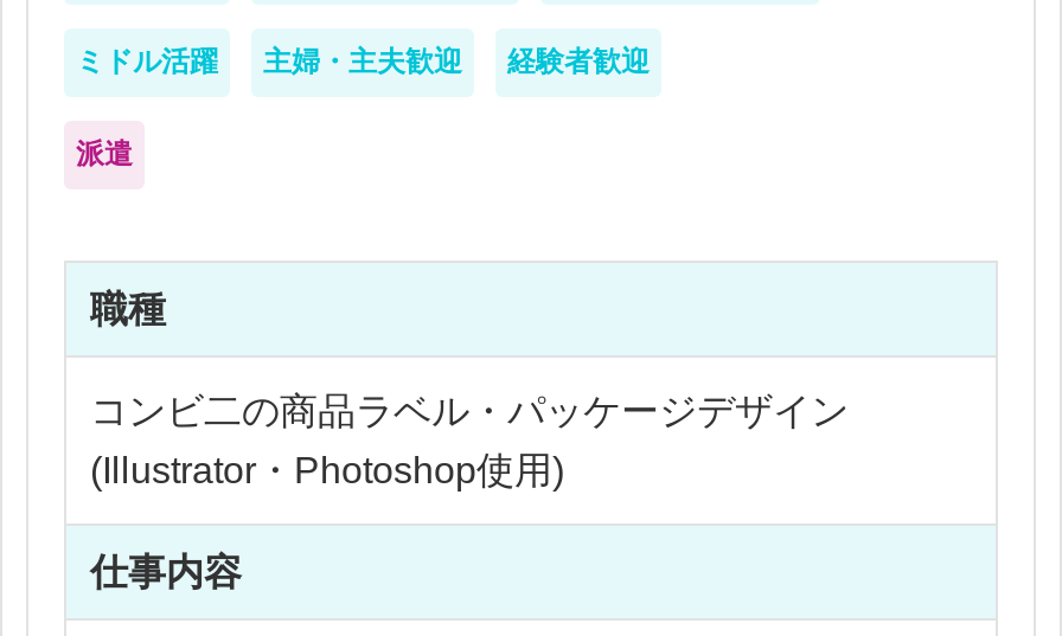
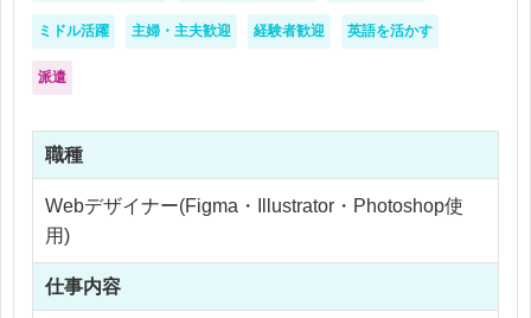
+ 英語を活かす

- コンビ二の商品ラベル・パッケージデザイン
+ Webデザイナー(Figma・Illustrator・Photoshop使

- (Illustrator・Photoshop使用)
+ 用)
